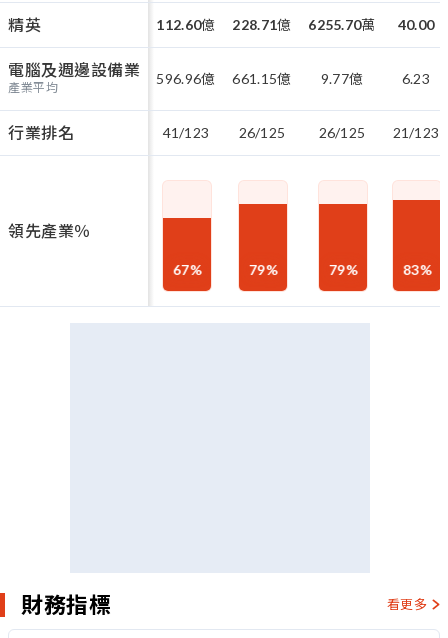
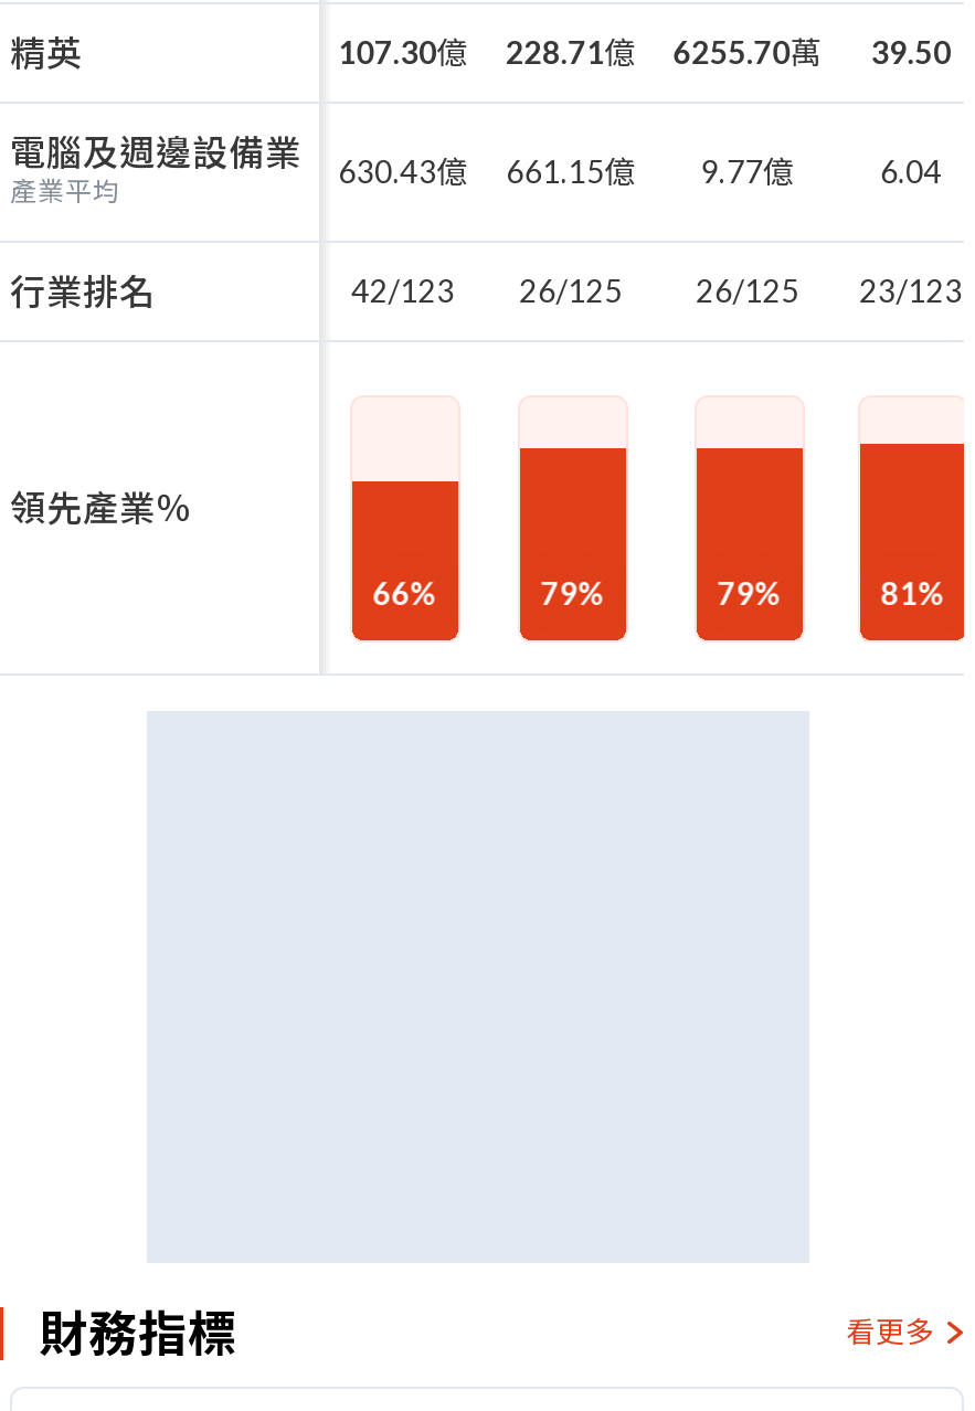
- 112.60億
+ 107.30億

- 40.00
+ 39.50

- 電腦及週邊設備業 596.96億 661.15億 9.77億
+ 電腦及週邊設備業 630.43億 661.15億 9.77億

- 6.23
+ 6.04

- 41/123
+ 42/123

- 21/123
+ 23/123

- 67%
+ 66%

- 83%
+ 81%
